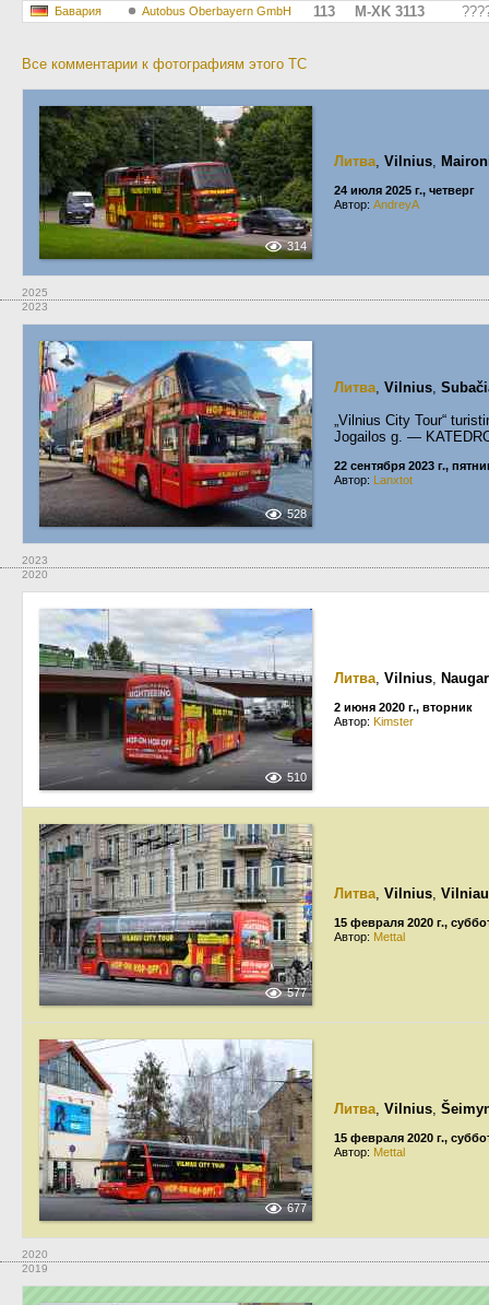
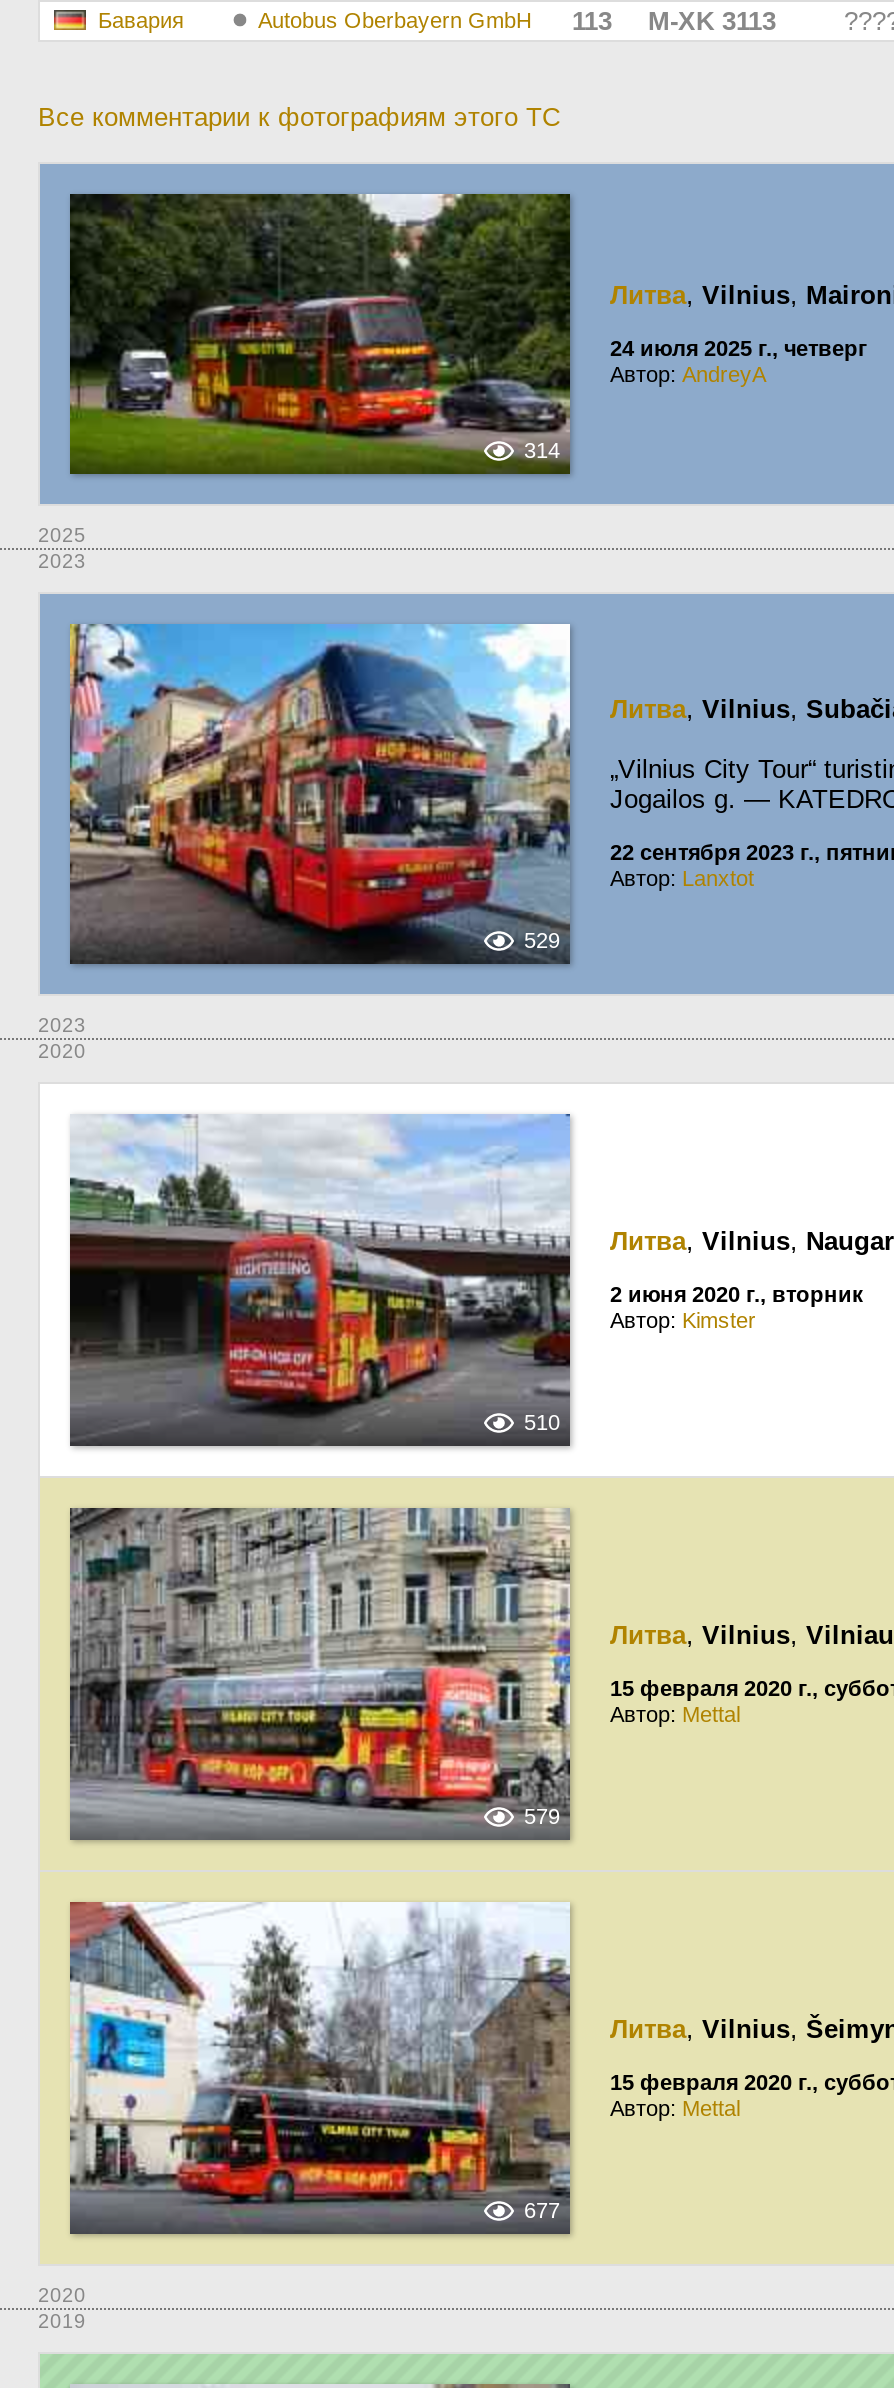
- 528
+ 529

- 577
+ 579
